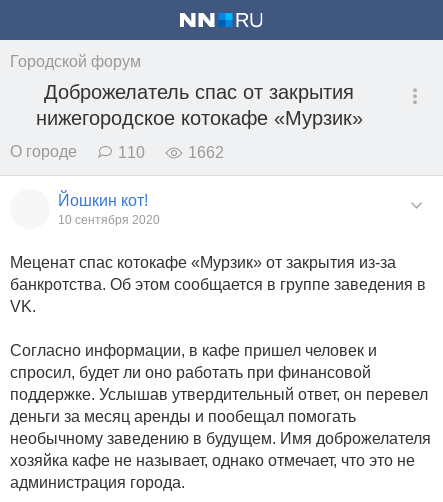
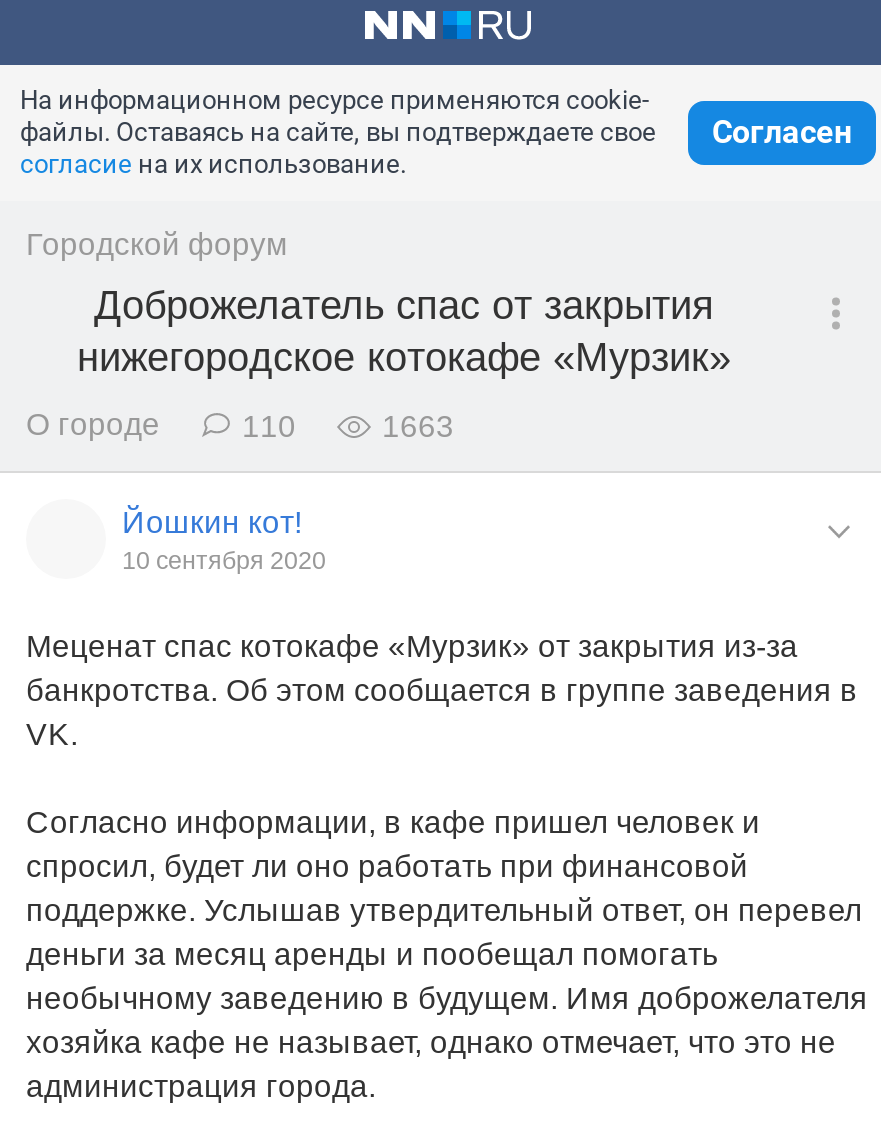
+ На информационном ресурсе применяются cookie-
+ файлы. Оставаясь на сайте, вы подтверждаете свое
+ согласие на их использование.

+ Согласен

- 1662
+ 1663
